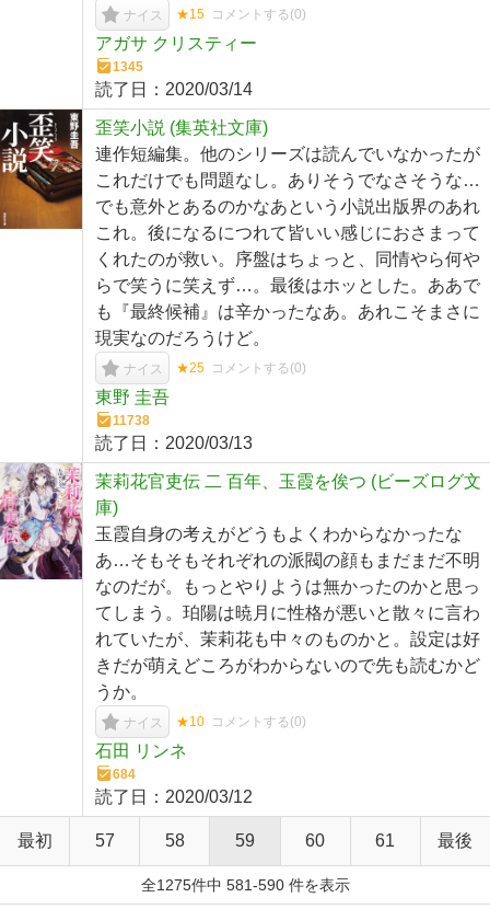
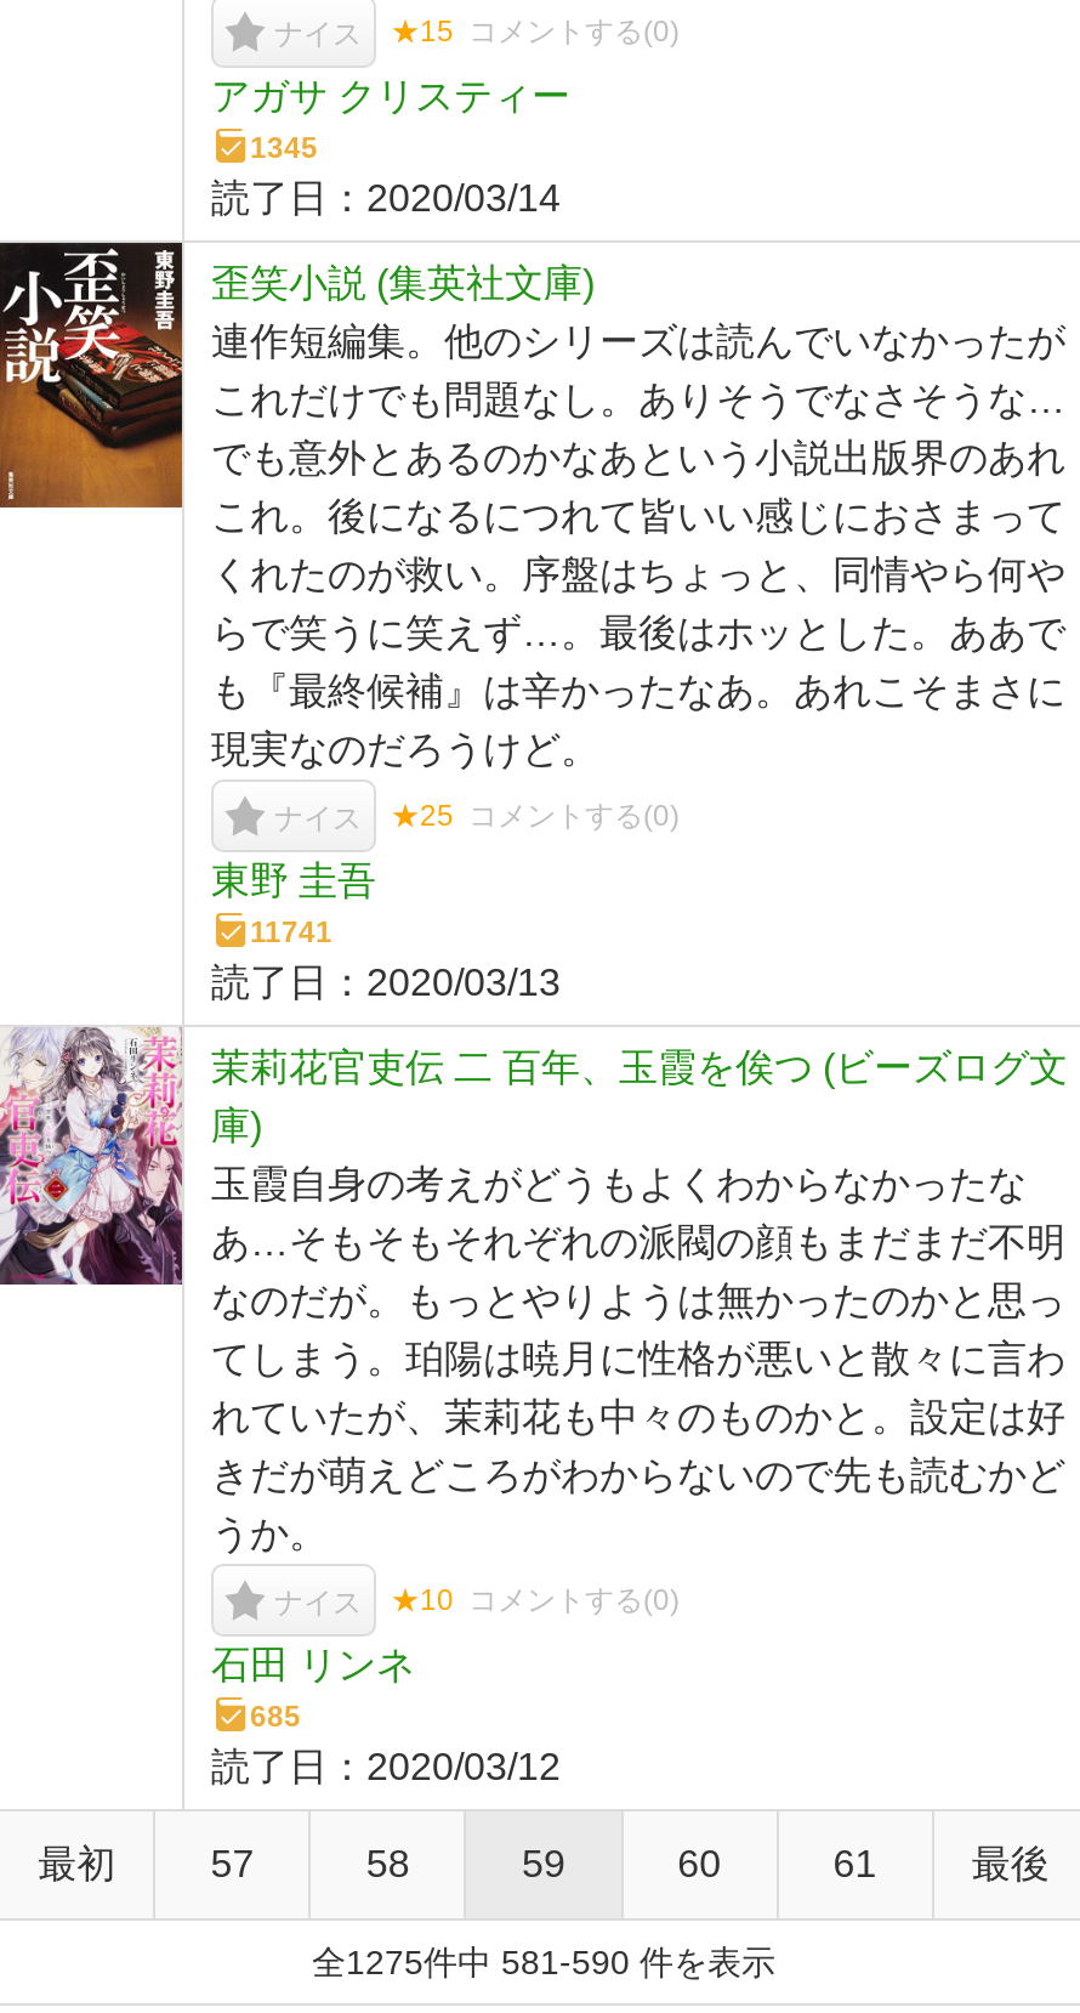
- 11738
+ 11741

- 684
+ 685
